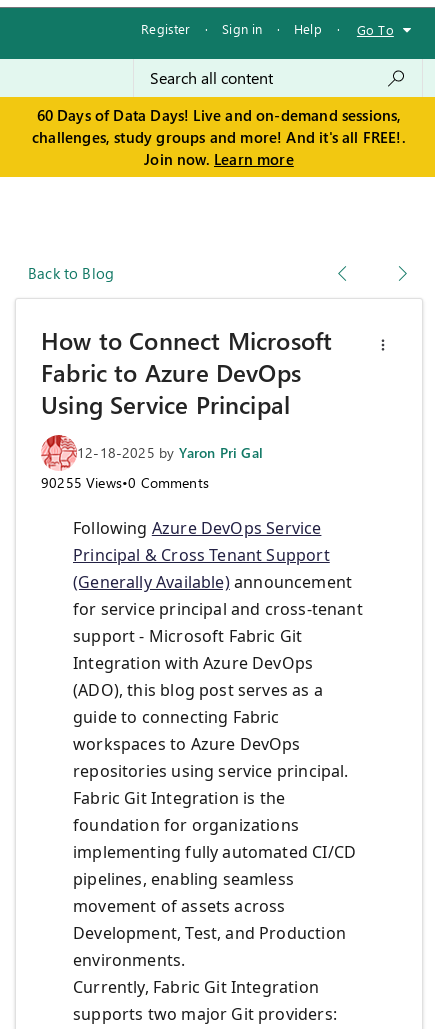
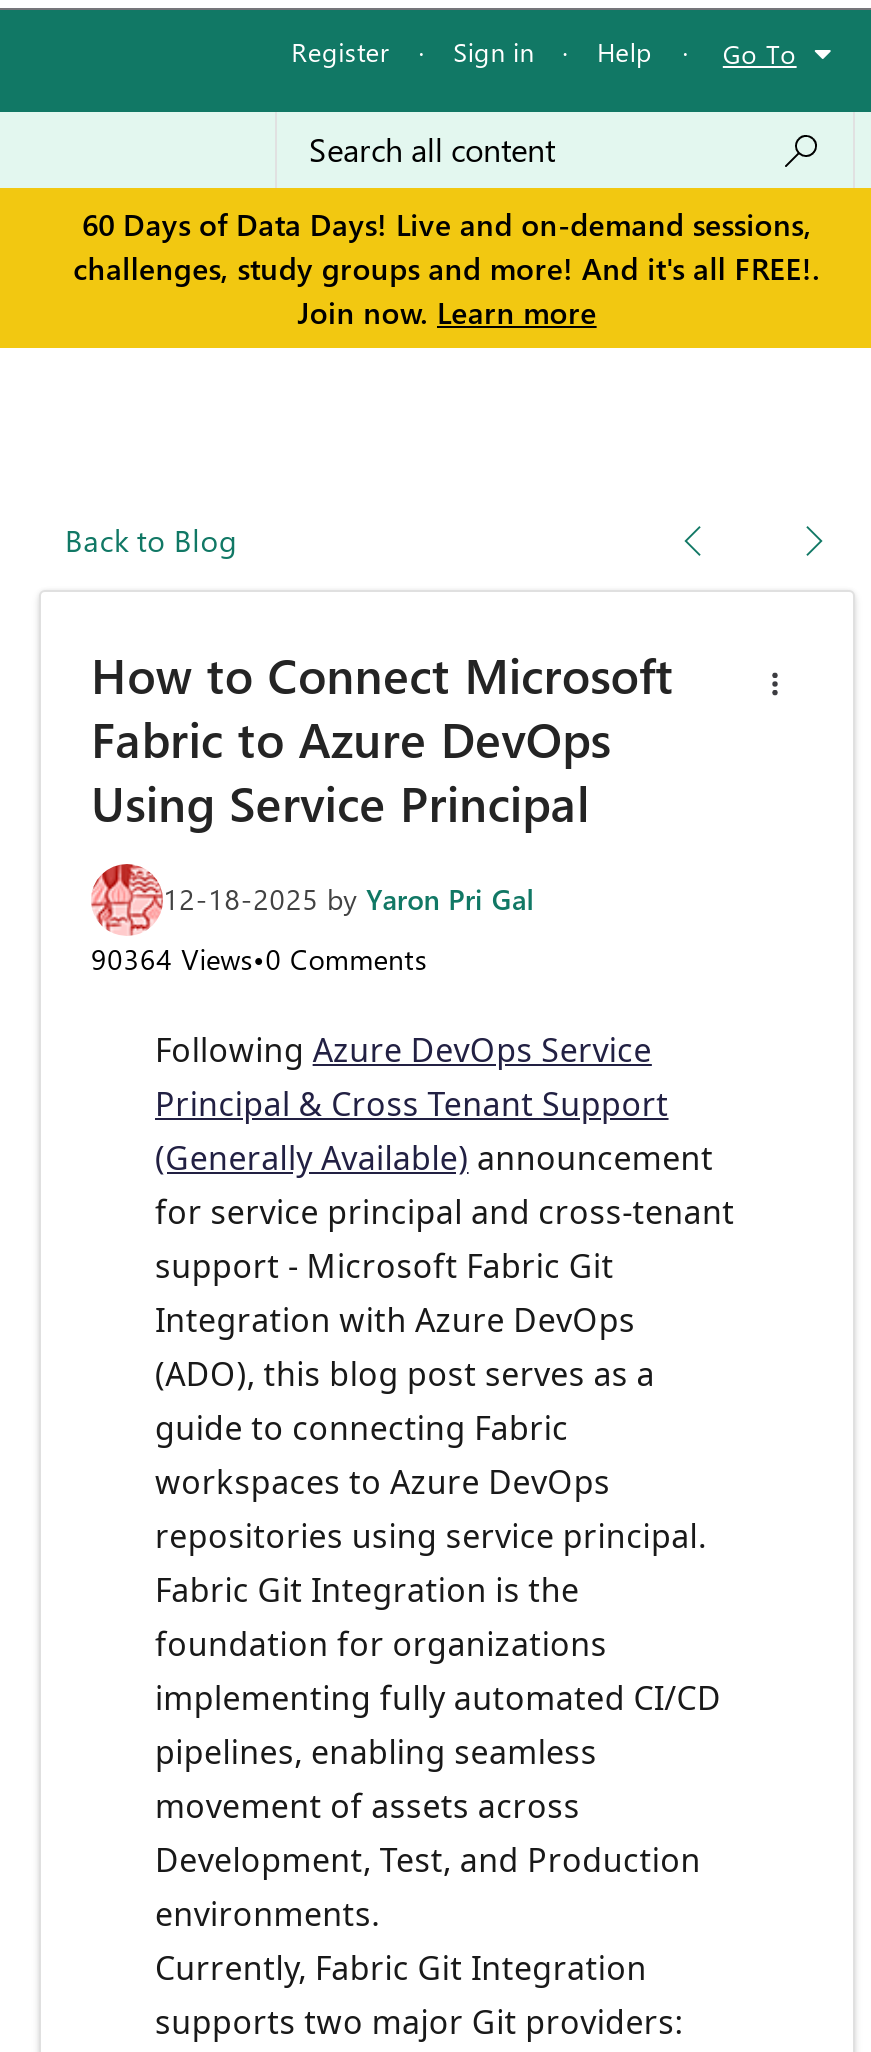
- 90255 Views•0 Comments
+ 90364 Views•0 Comments
